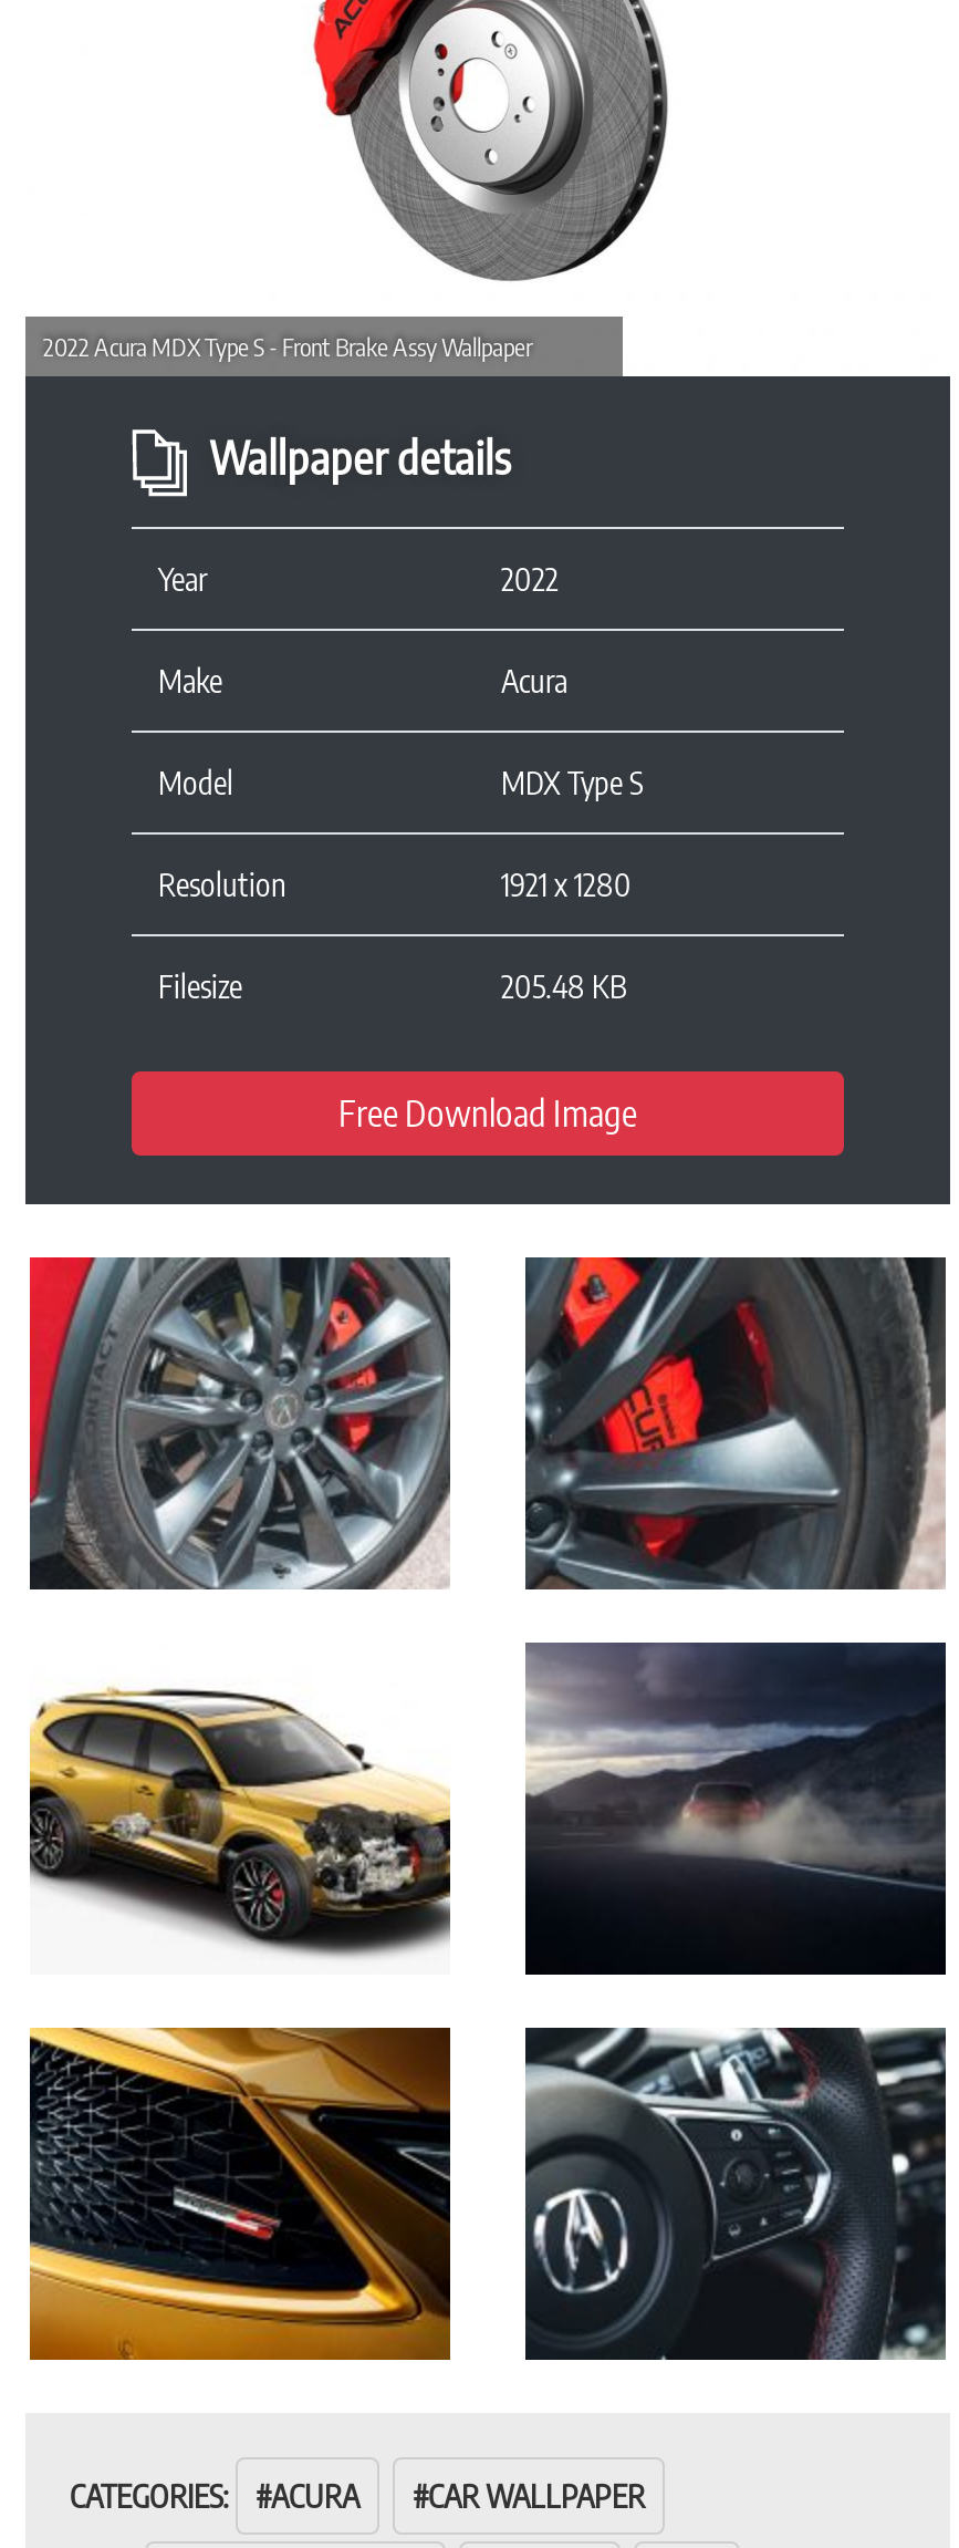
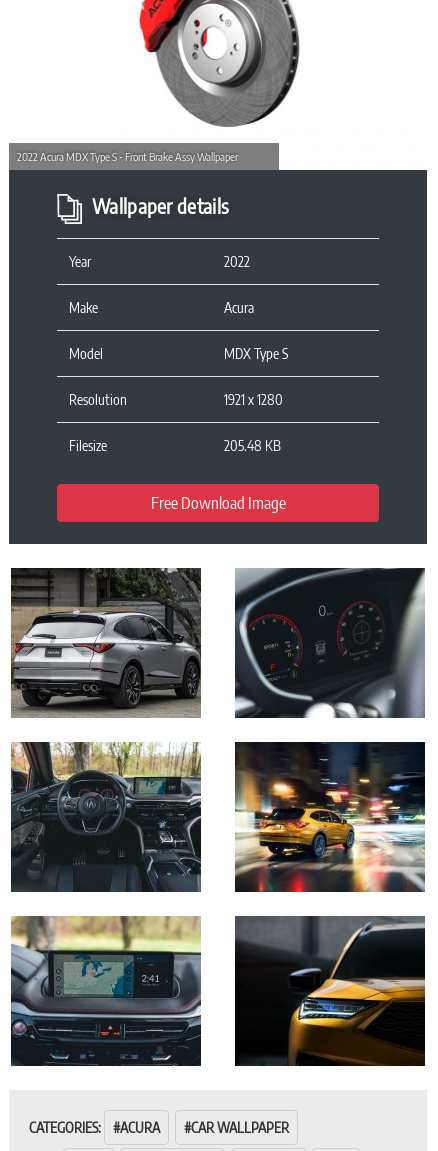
- [image]
+ [image]

- [image]
+ [image]

- [image]
+ [image]

- [image]
+ [image]

- [image]
+ [image]

- [image]
+ [image]
